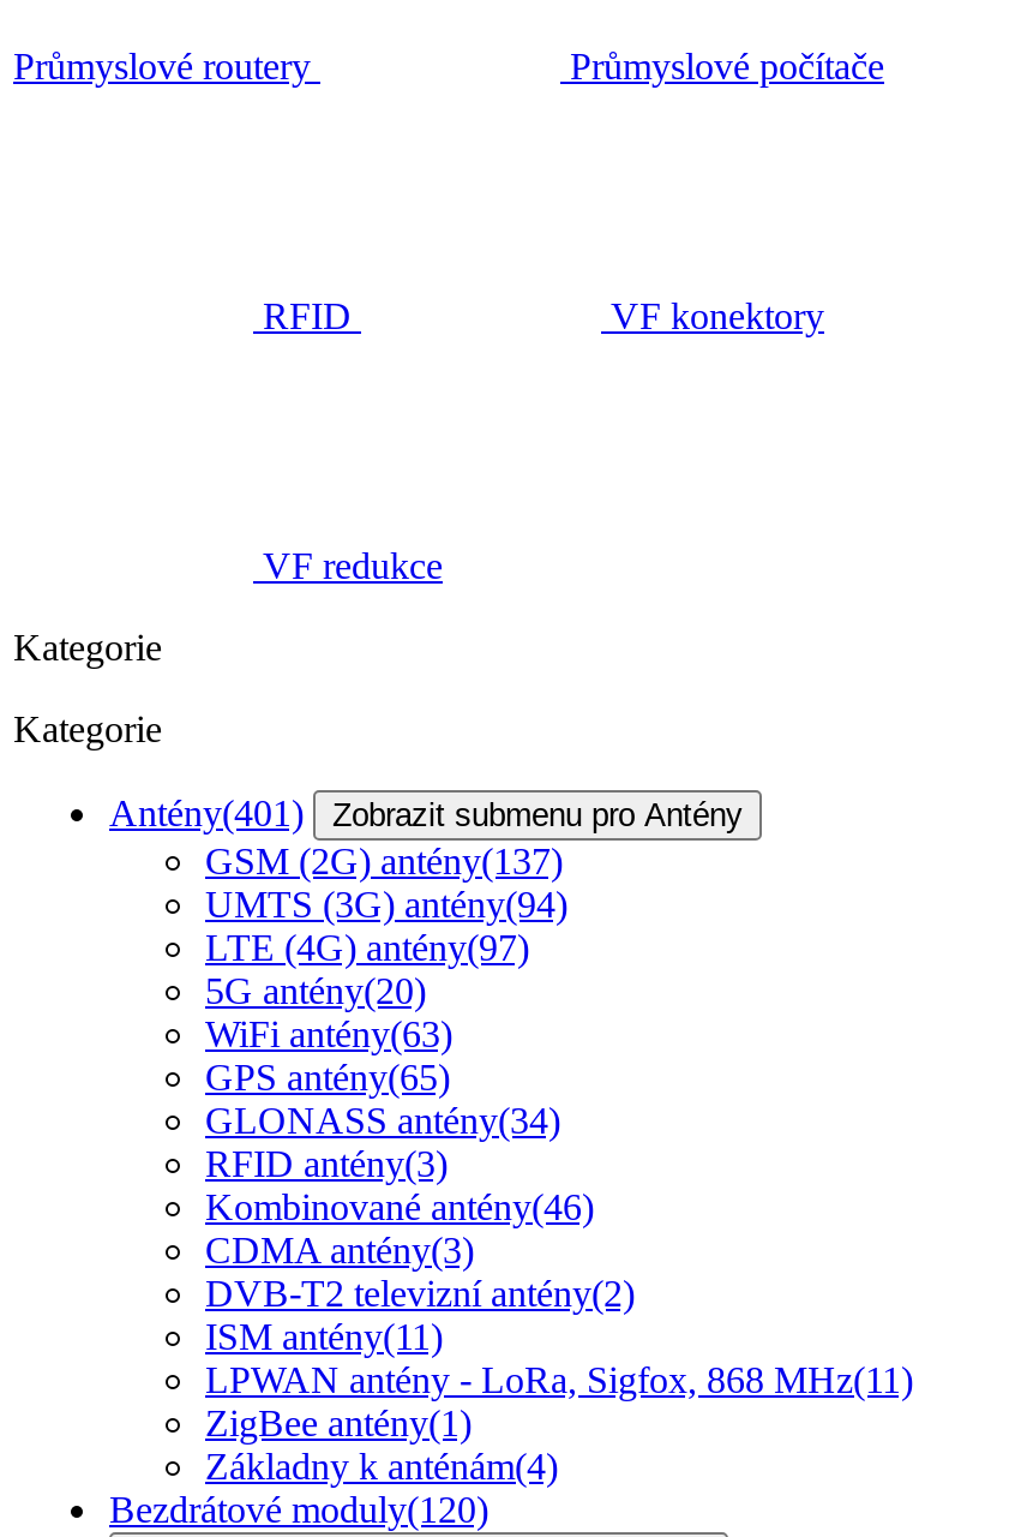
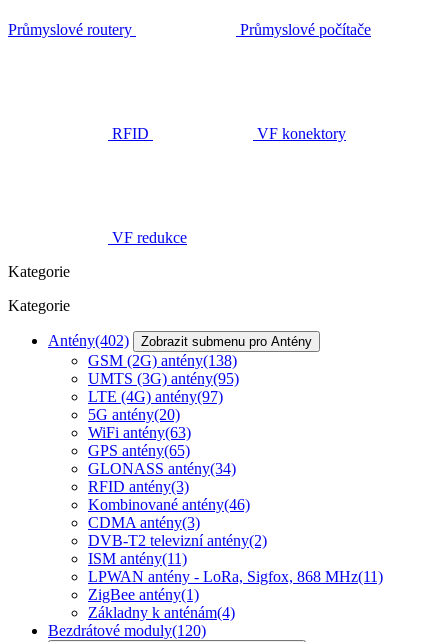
- Antény(401) Zobrazit submenu pro Antény
+ Antény(402) Zobrazit submenu pro Antény

- GSM (2G) antény(137)
+ GSM (2G) antény(138)

- UMTS (3G) antény(94)
+ UMTS (3G) antény(95)
